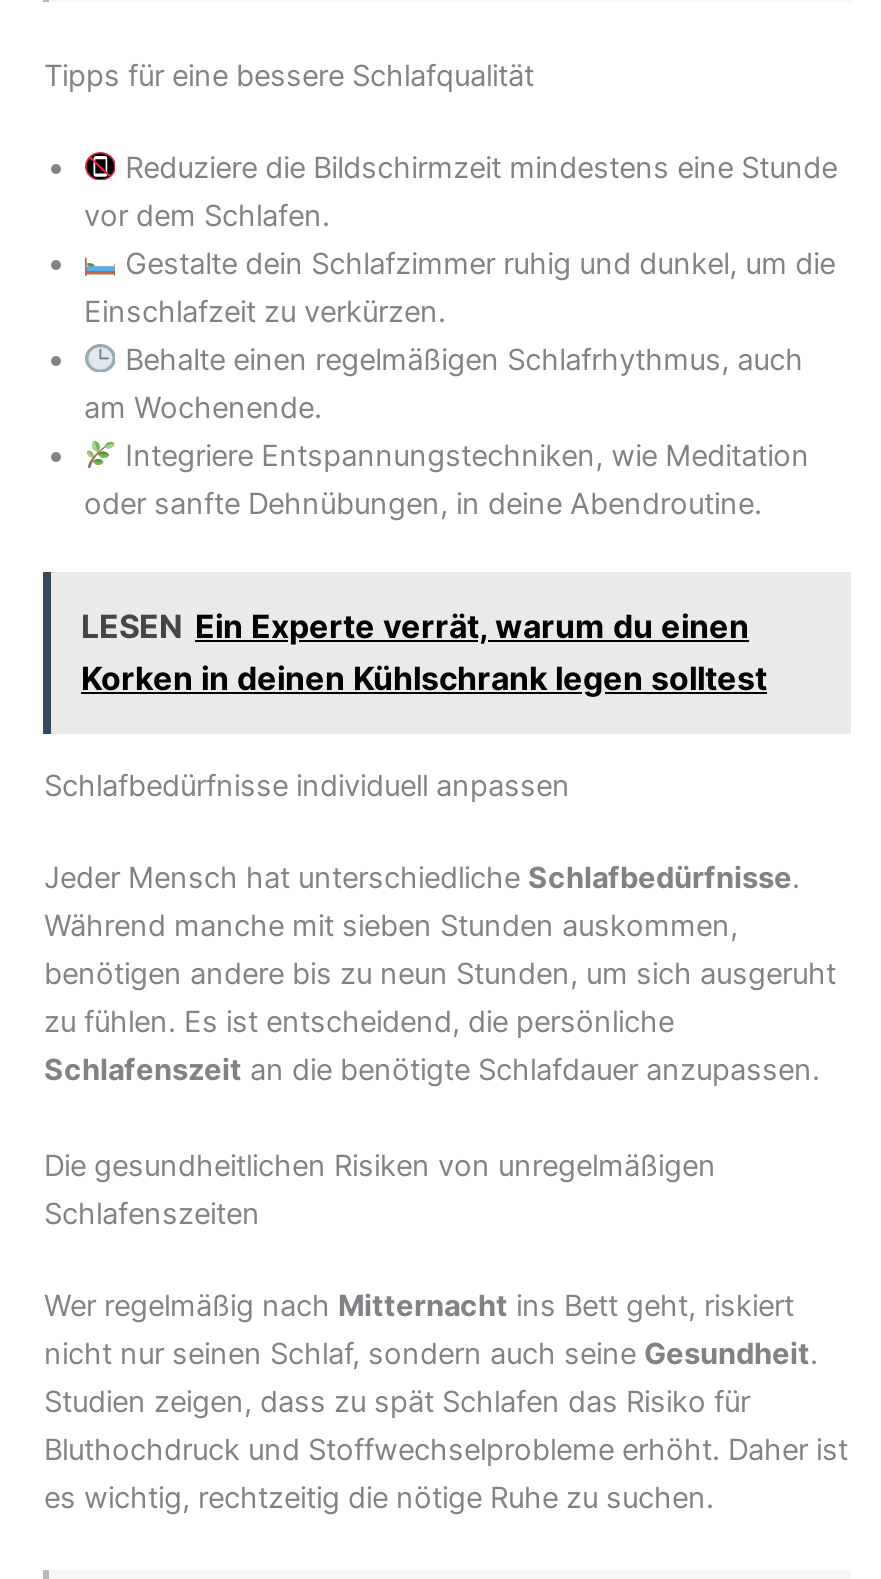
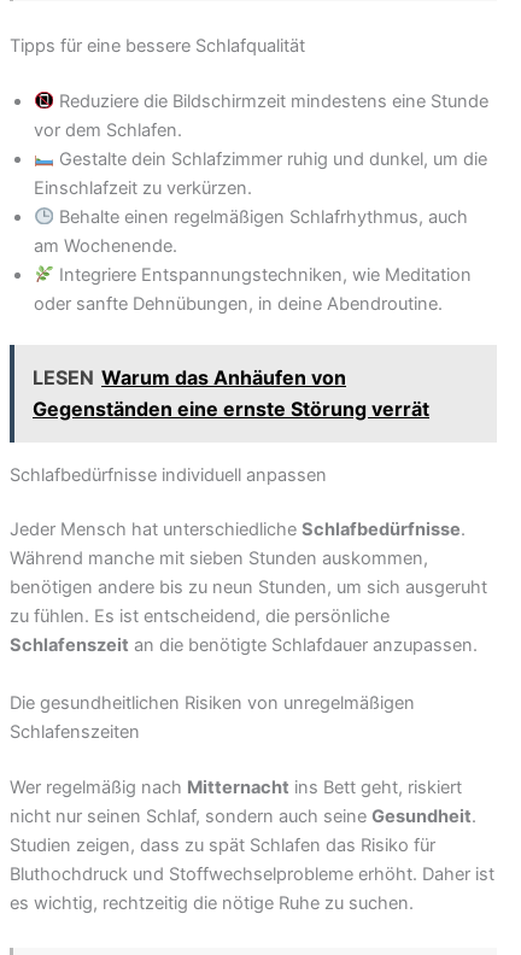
- LESEN Ein Experte verrät, warum du einen
- Korken in deinen Kühlschrank legen solltest
+ LESEN Warum das Anhäufen von
+ Gegenständen eine ernste Störung verrät
